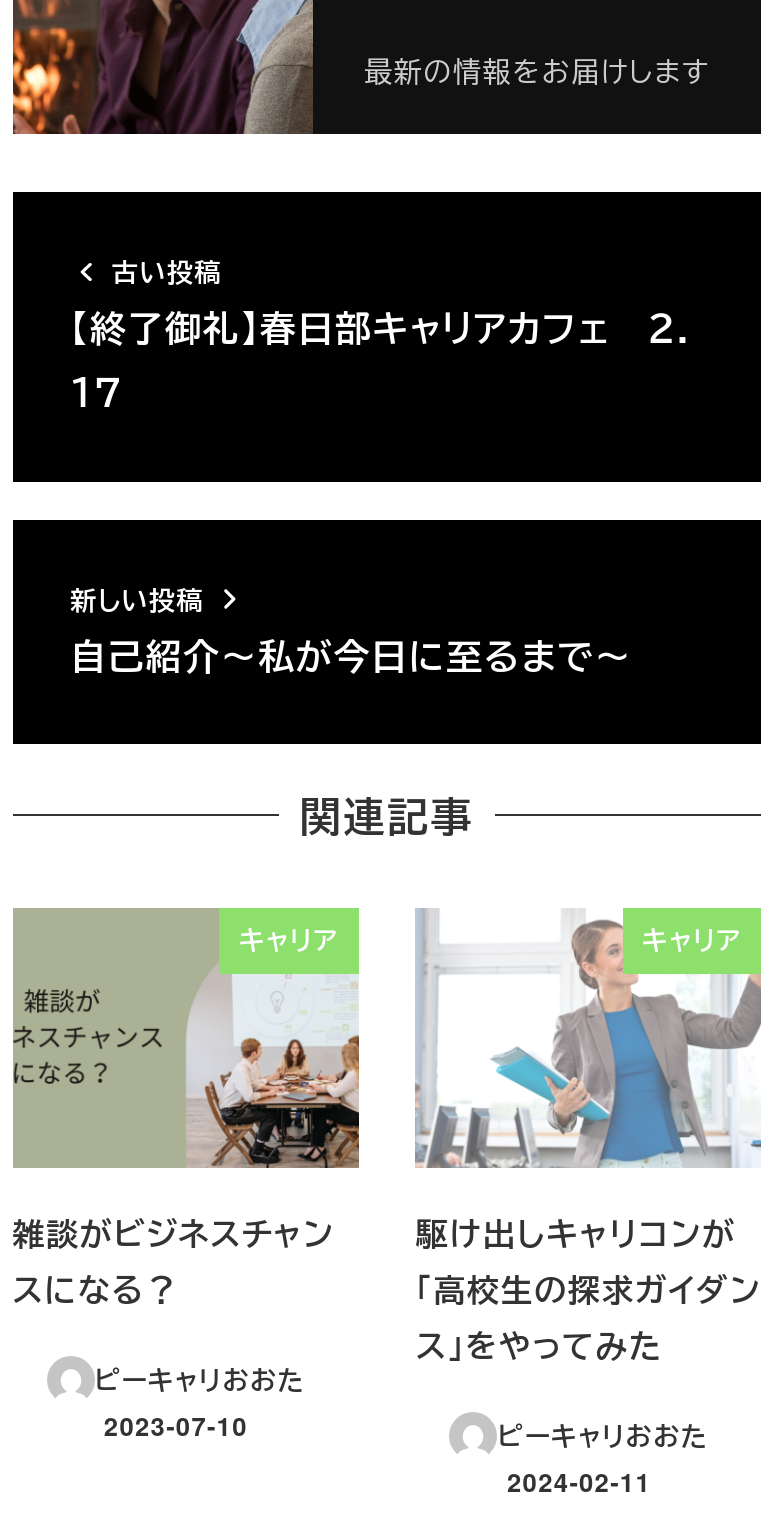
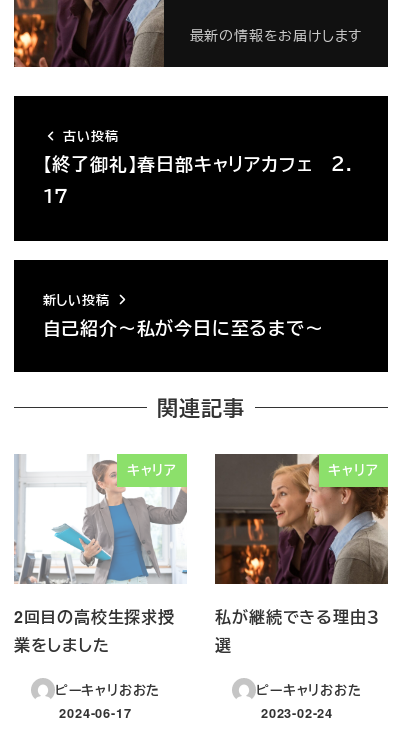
- [image]
- 雑談がビジネスチャン
- スになる？
+ [image]
+ 2回目の高校生探求授
+ 業をしました

- [image]
- 駆け出しキャリコンが
- 「高校生の探求ガイダン
- ス」をやってみた
+ [image]
+ 私が継続できる理由３
+ 選

- 2023-07-10
+ 2024-06-17

- 2024-02-11
+ 2023-02-24
